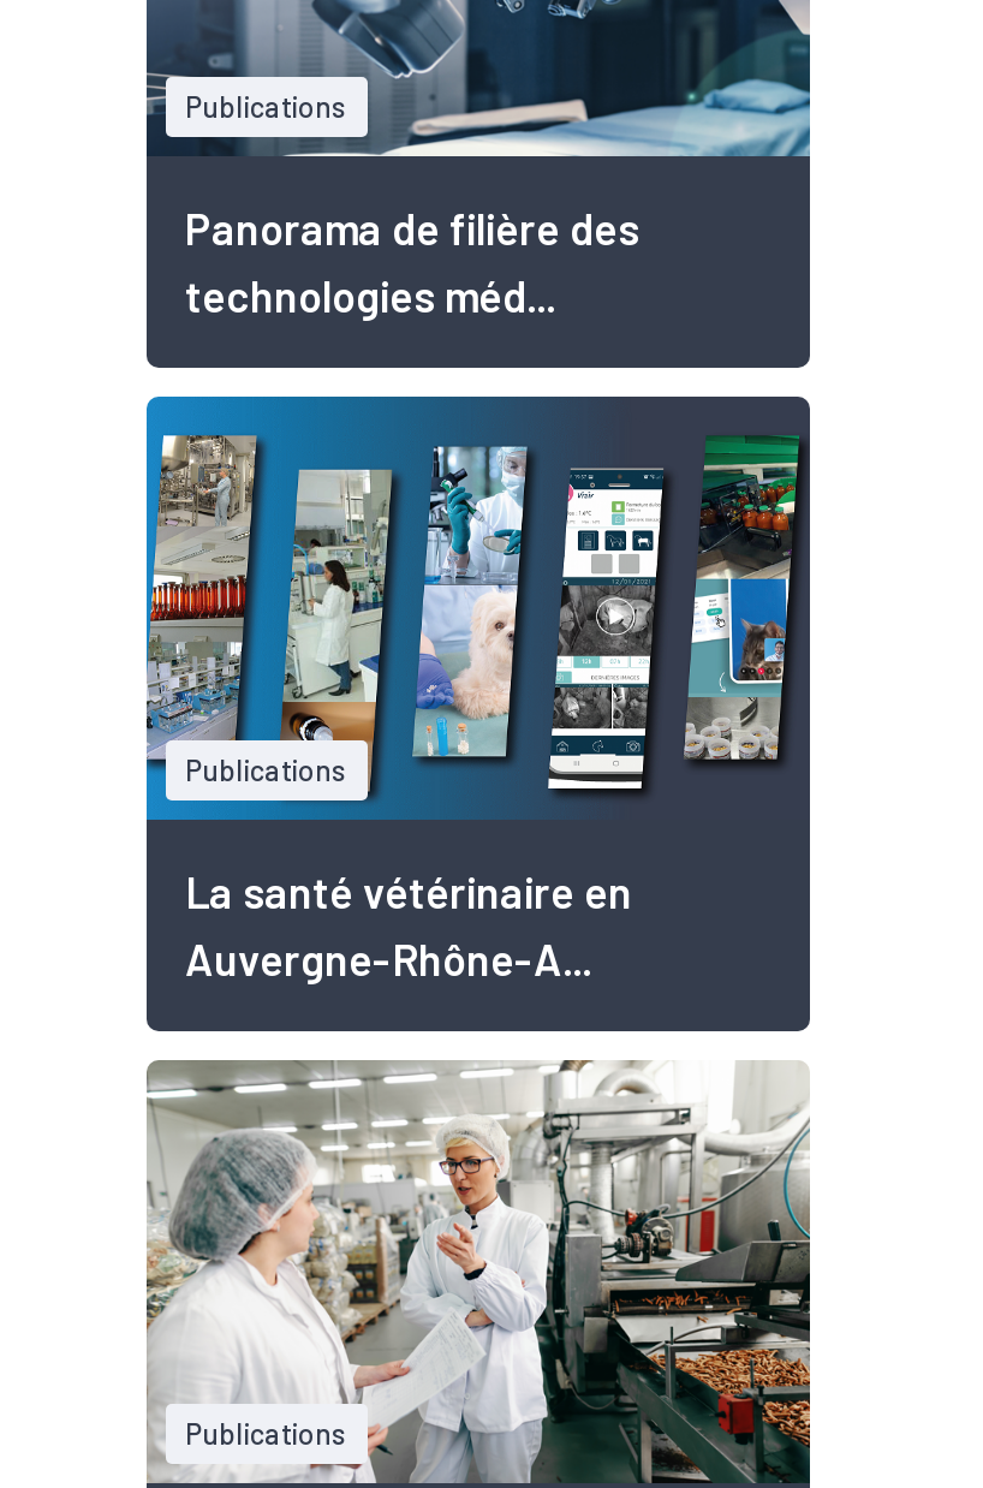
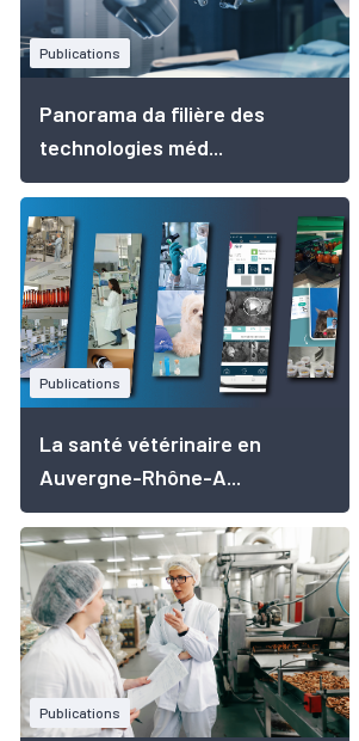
- Panorama de filière des
+ Panorama da filière des
